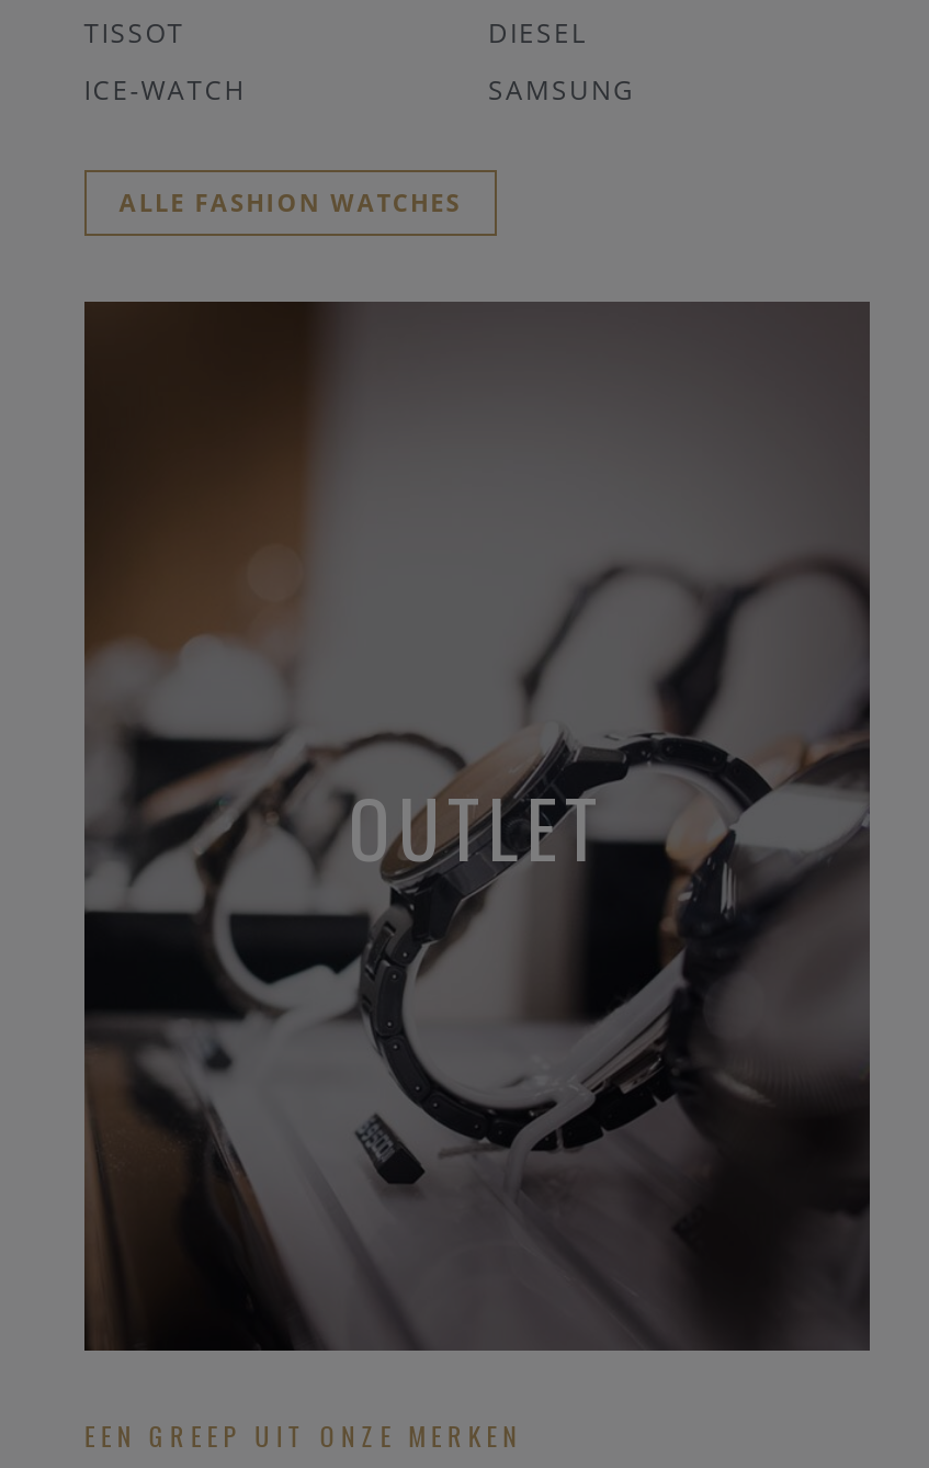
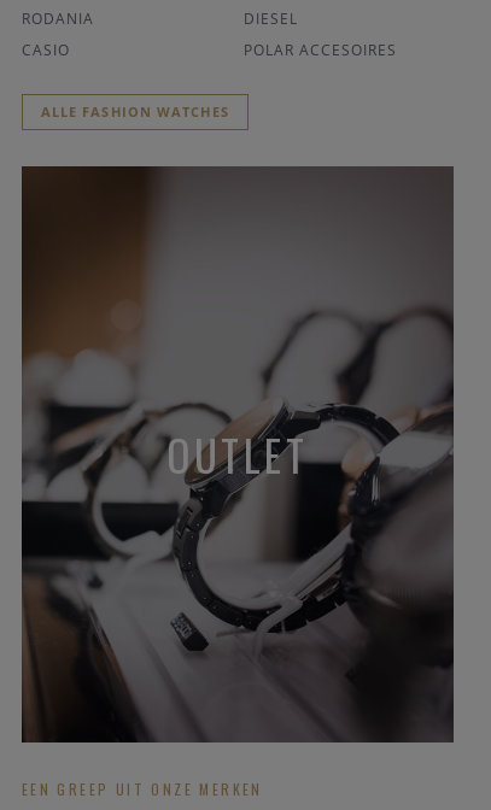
- TISSOT
+ RODANIA

- ICE-WATCH
- SAMSUNG
+ CASIO
+ POLAR ACCESOIRES
